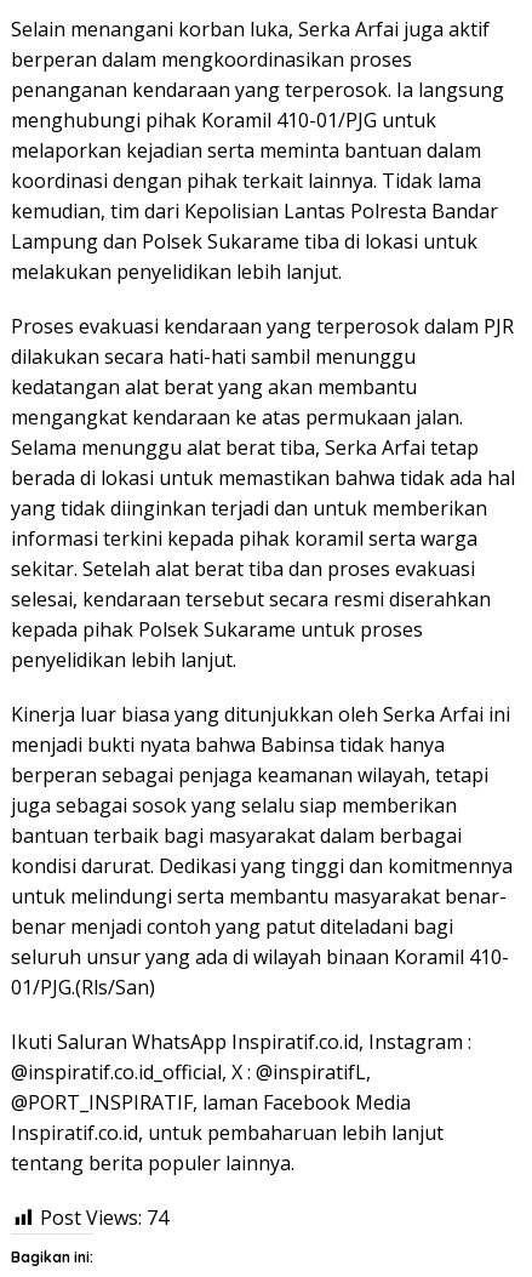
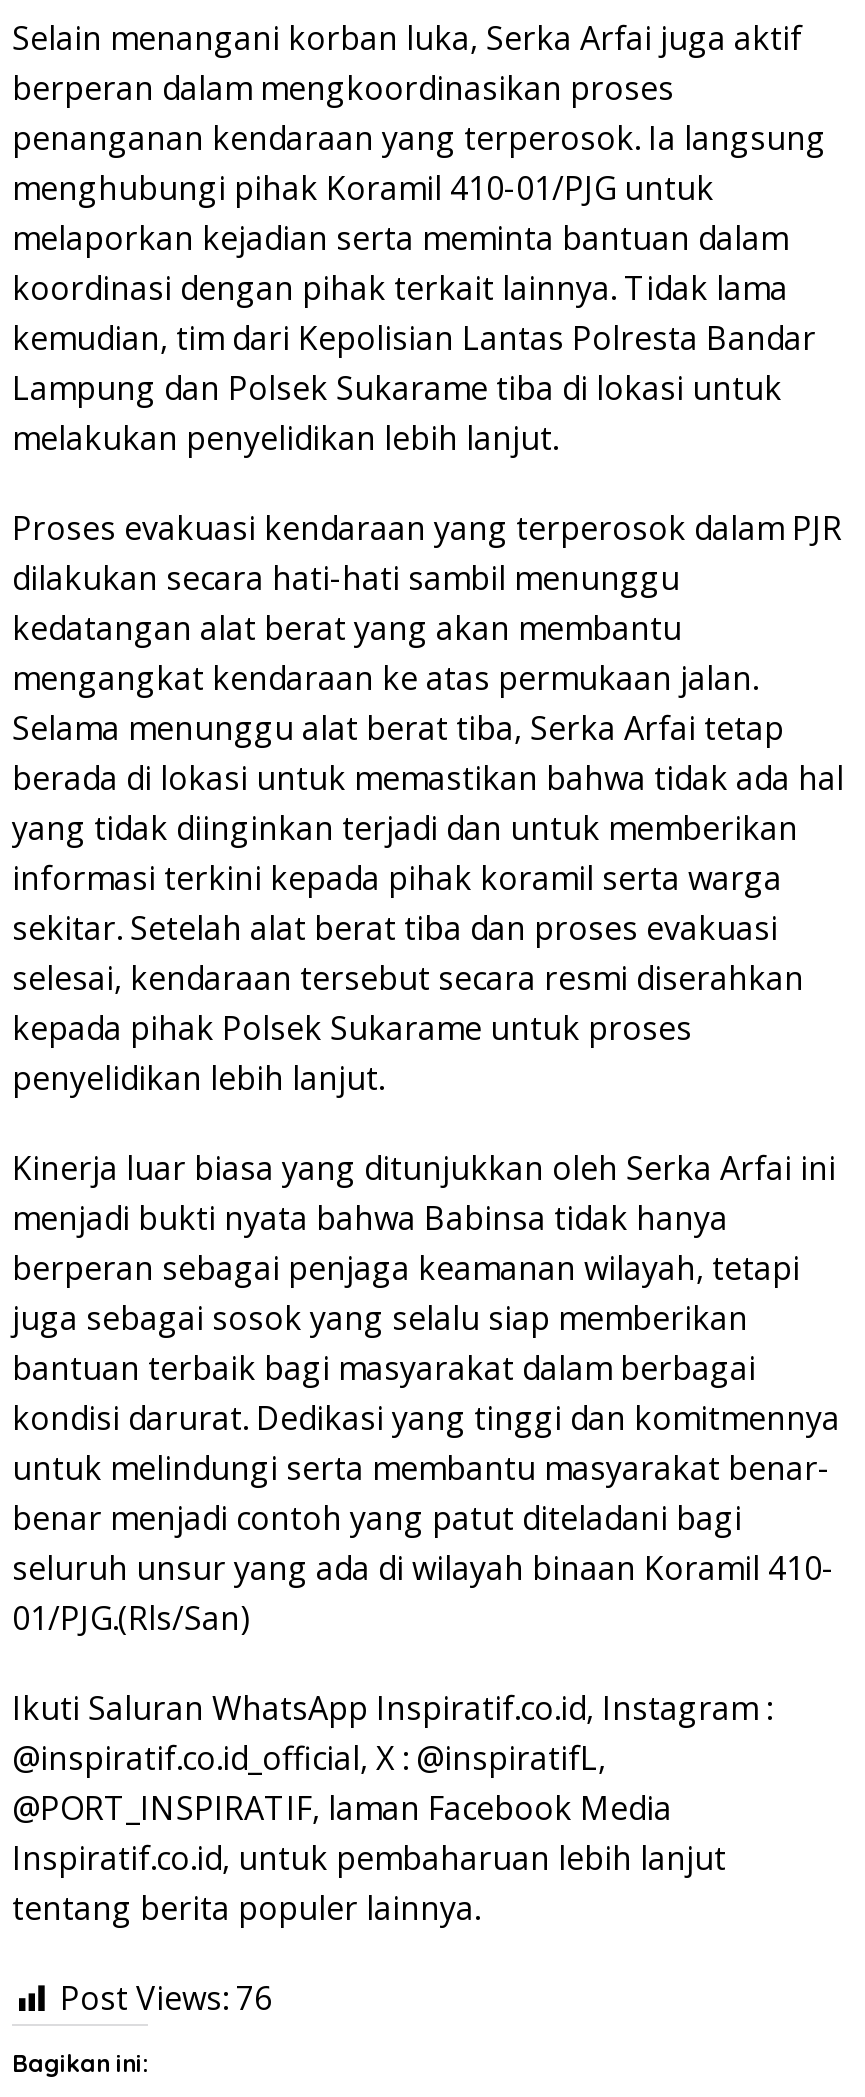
- Post Views: 74
+ Post Views: 76
